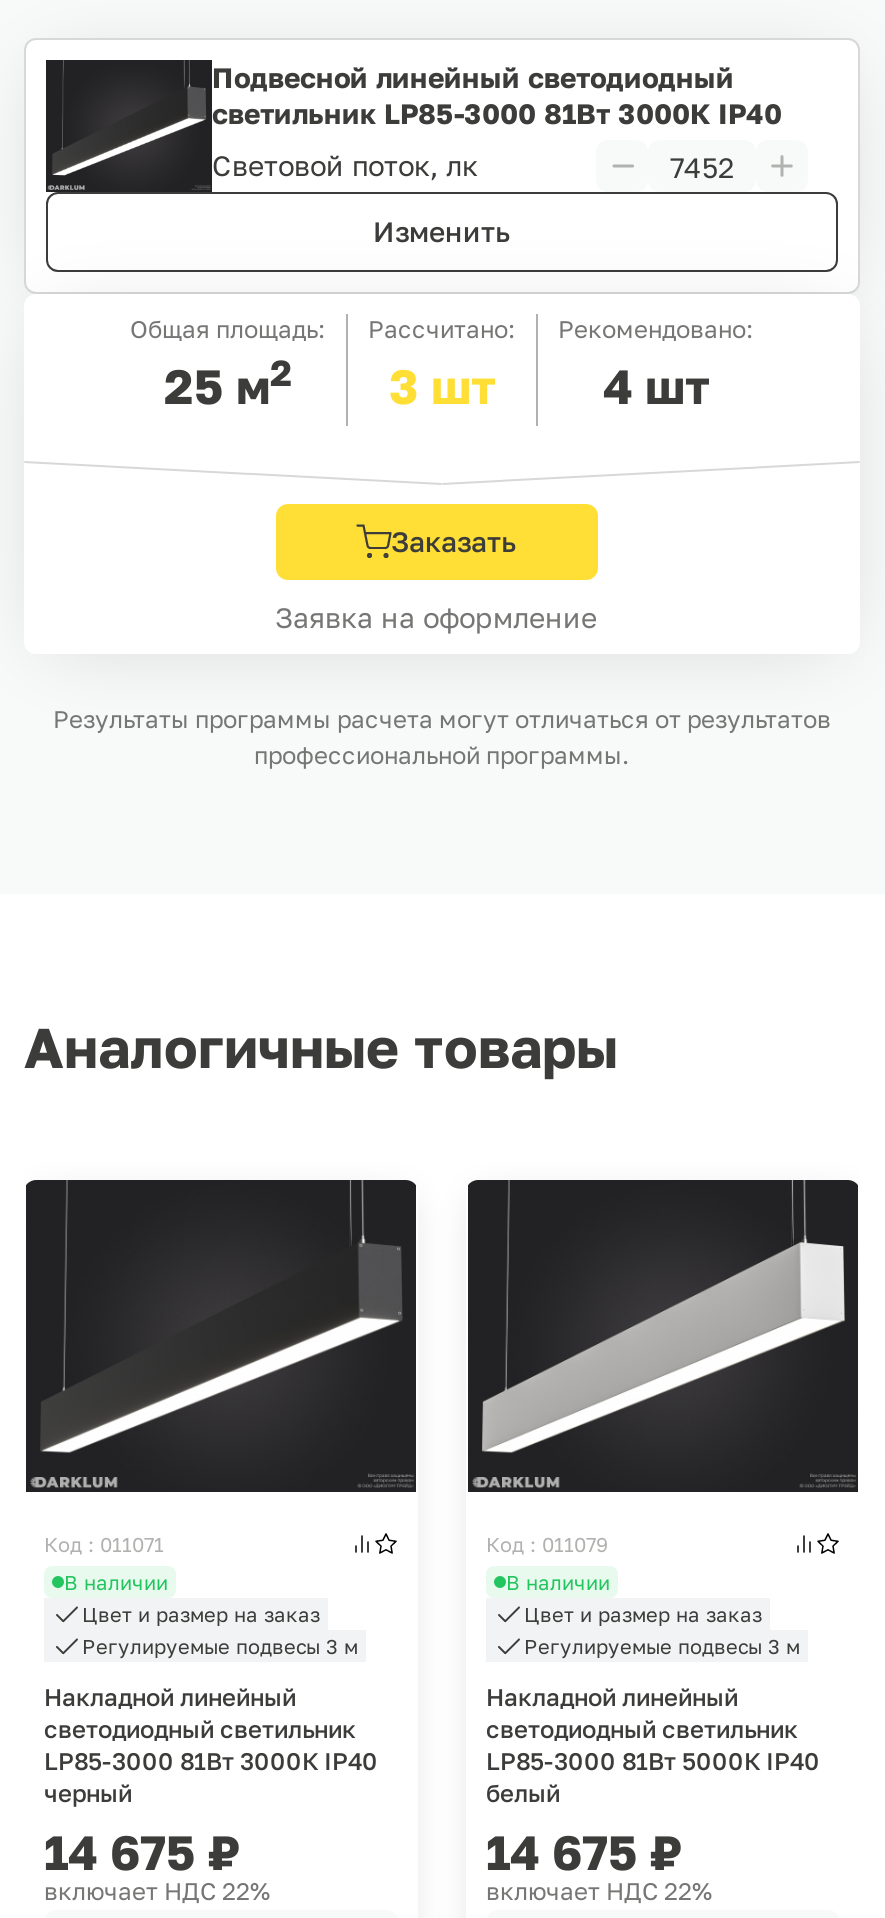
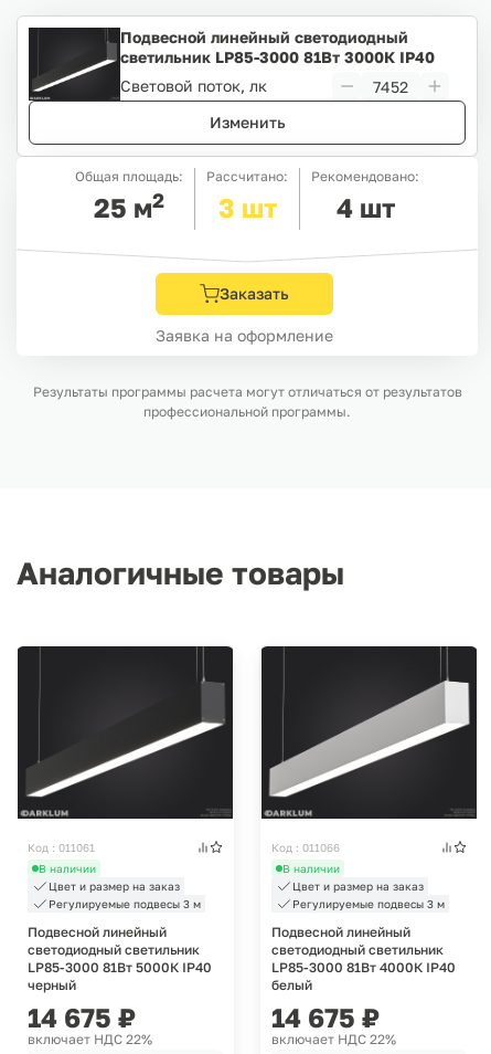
- Код : 011071
+ Код : 011061

- Код : 011079
+ Код : 011066

- Накладной линейный
+ Подвесной линейный

- Накладной линейный
+ Подвесной линейный

- LP85-3000 81Вт 3000К IP40
+ LP85-3000 81Вт 5000К IP40

- LP85-3000 81Вт 5000К IP40
+ LP85-3000 81Вт 4000К IP40
